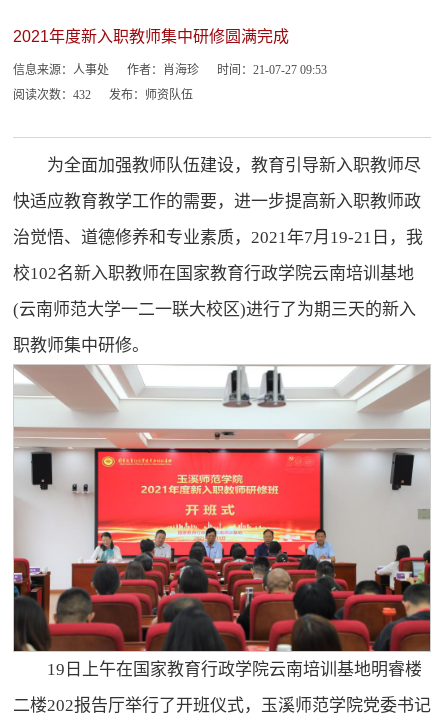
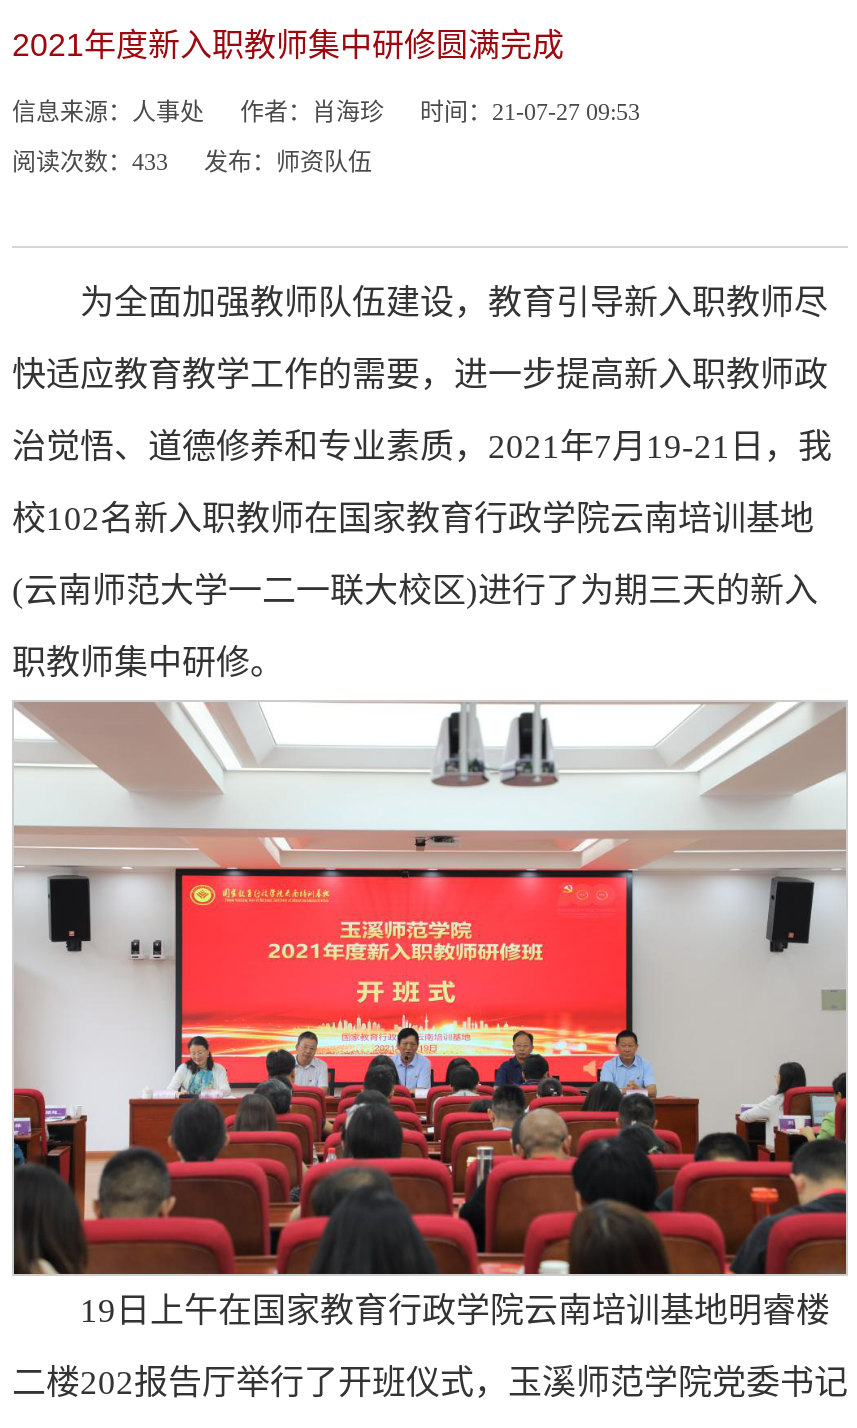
- 阅读次数：432 发布：师资队伍
+ 阅读次数：433 发布：师资队伍
